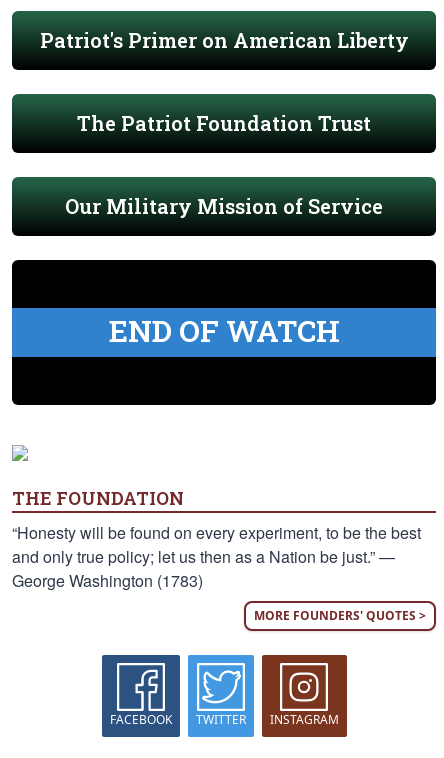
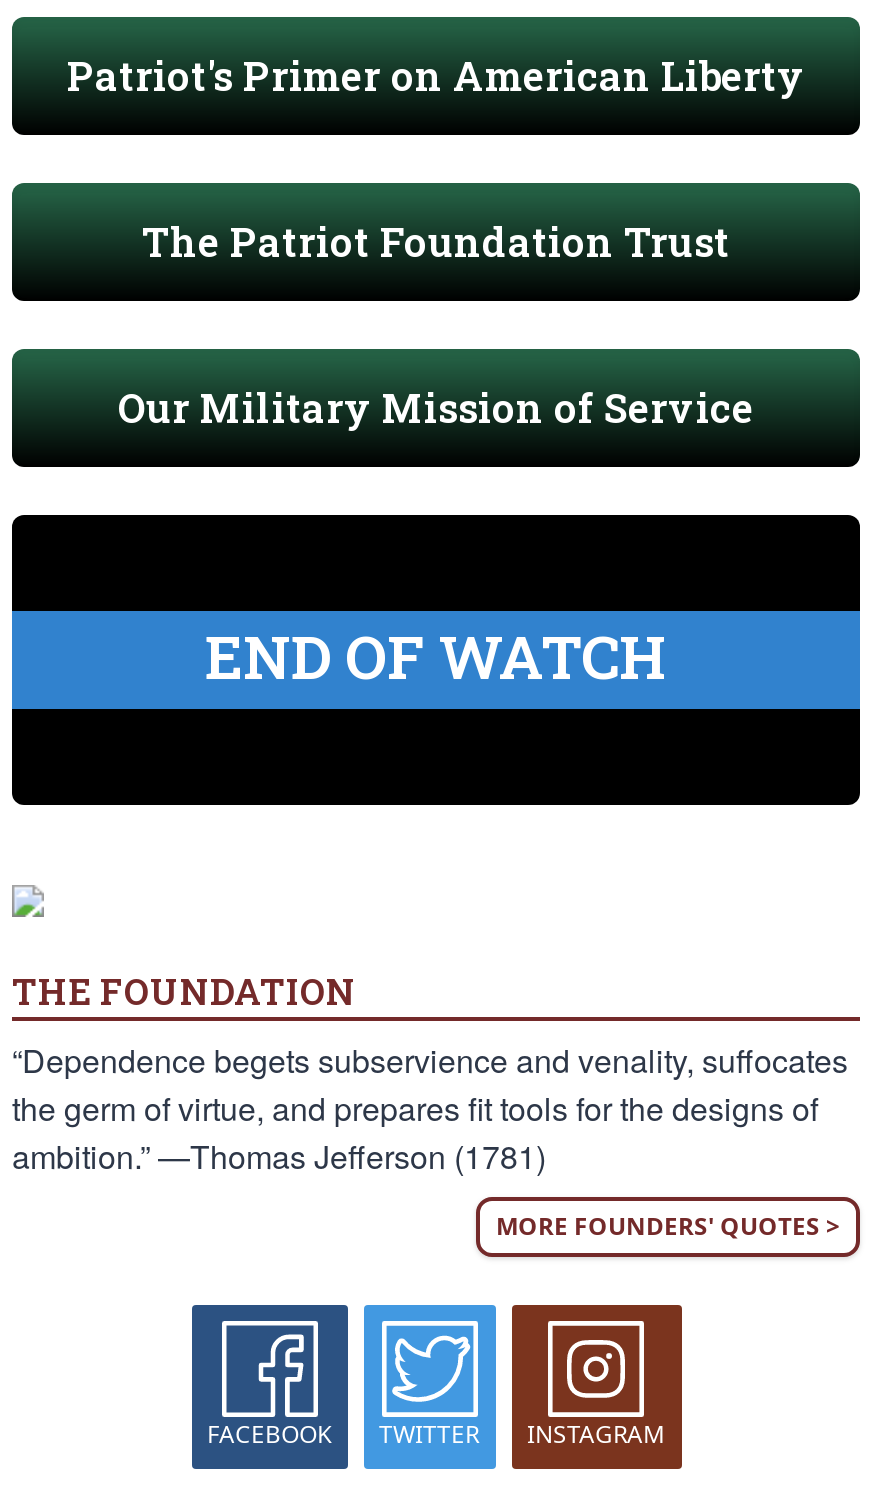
- “Honesty will be found on every experiment, to be the best
- and only true policy; let us then as a Nation be just.” —
- George Washington (1783)
+ “Dependence begets subservience and venality, suffocates
+ the germ of virtue, and prepares fit tools for the designs of
+ ambition.” —Thomas Jefferson (1781)
